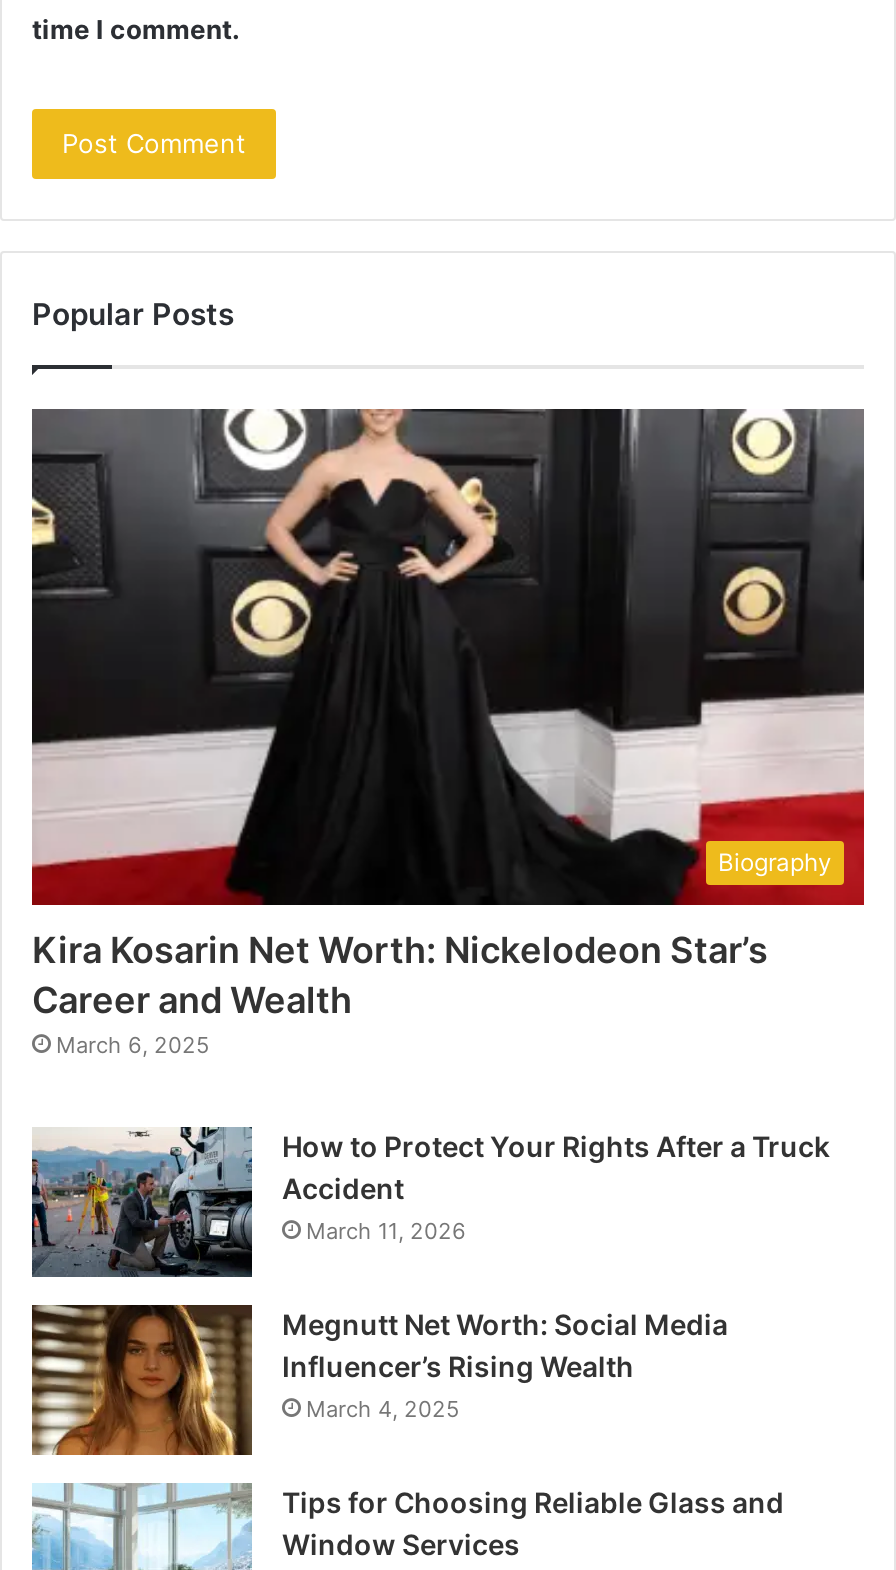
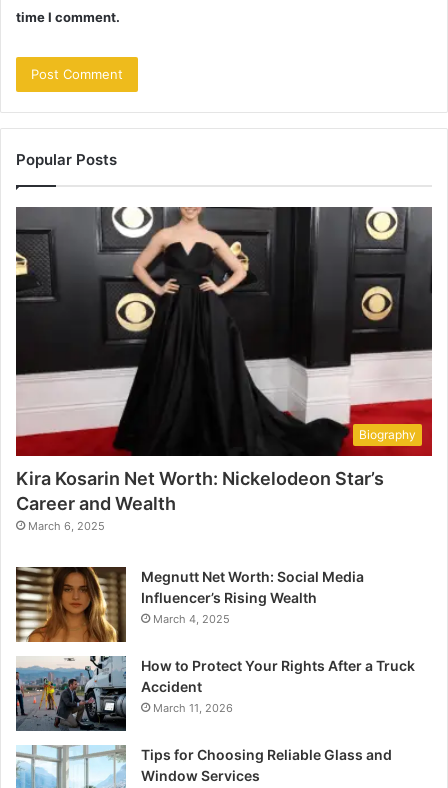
moved down: [image] | How to Protect Your Rights After a Truck | Accident | March 11, 2026

moved up: [image] | Megnutt Net Worth: Social Media | Influencer’s Rising Wealth | March 4, 2025
